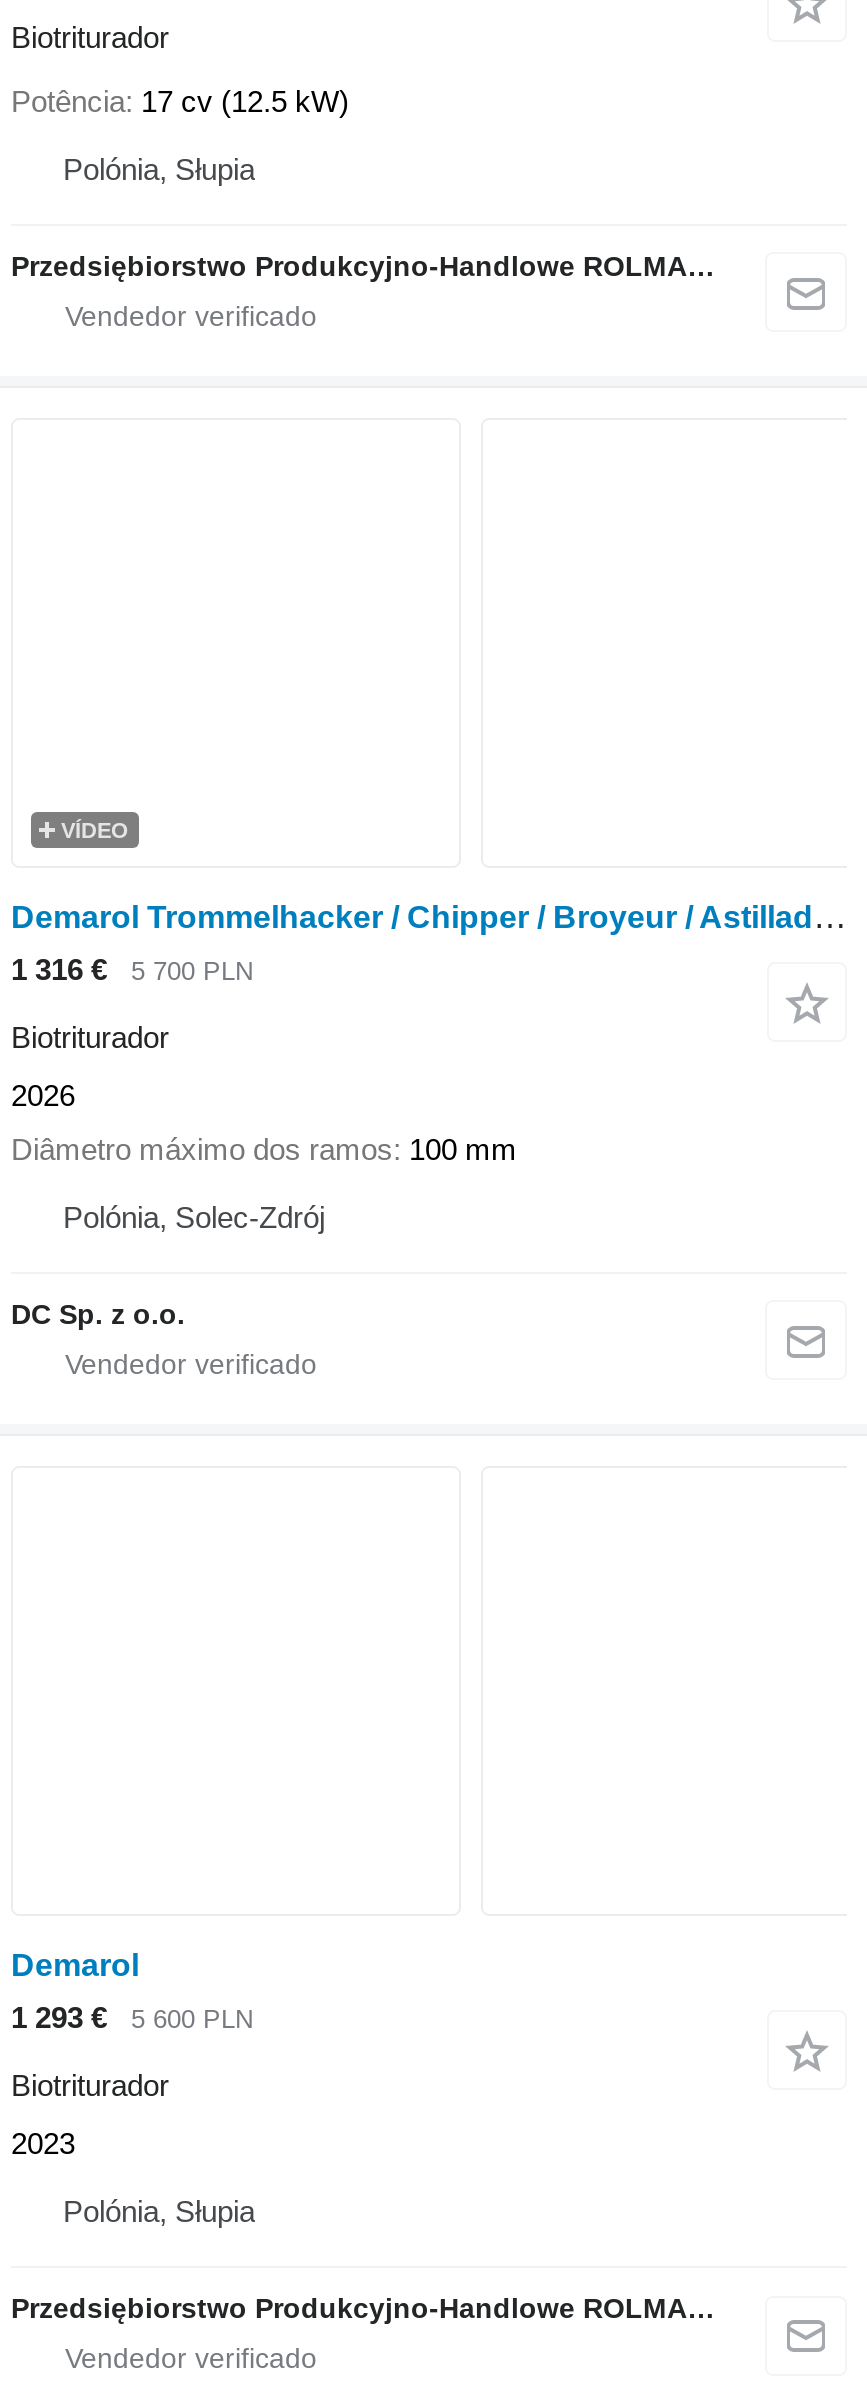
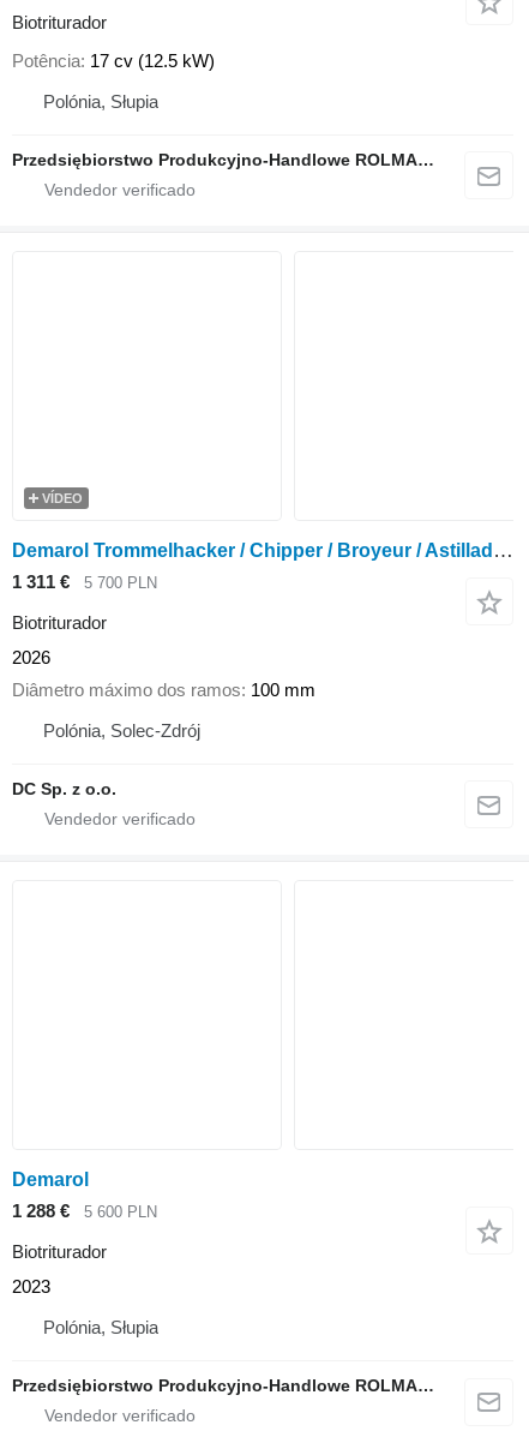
- 1 316 € 5 700 PLN
+ 1 311 € 5 700 PLN

- 1 293 € 5 600 PLN
+ 1 288 € 5 600 PLN
